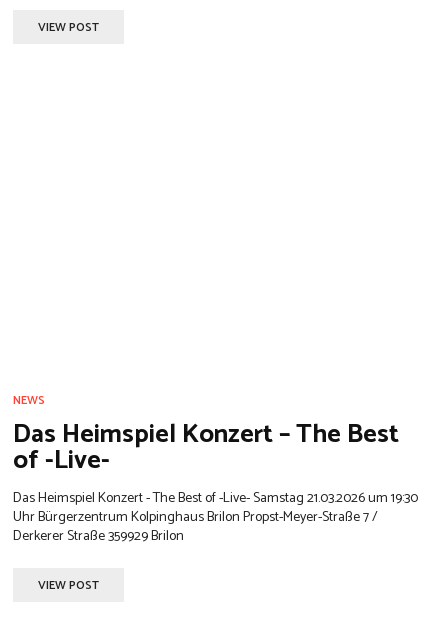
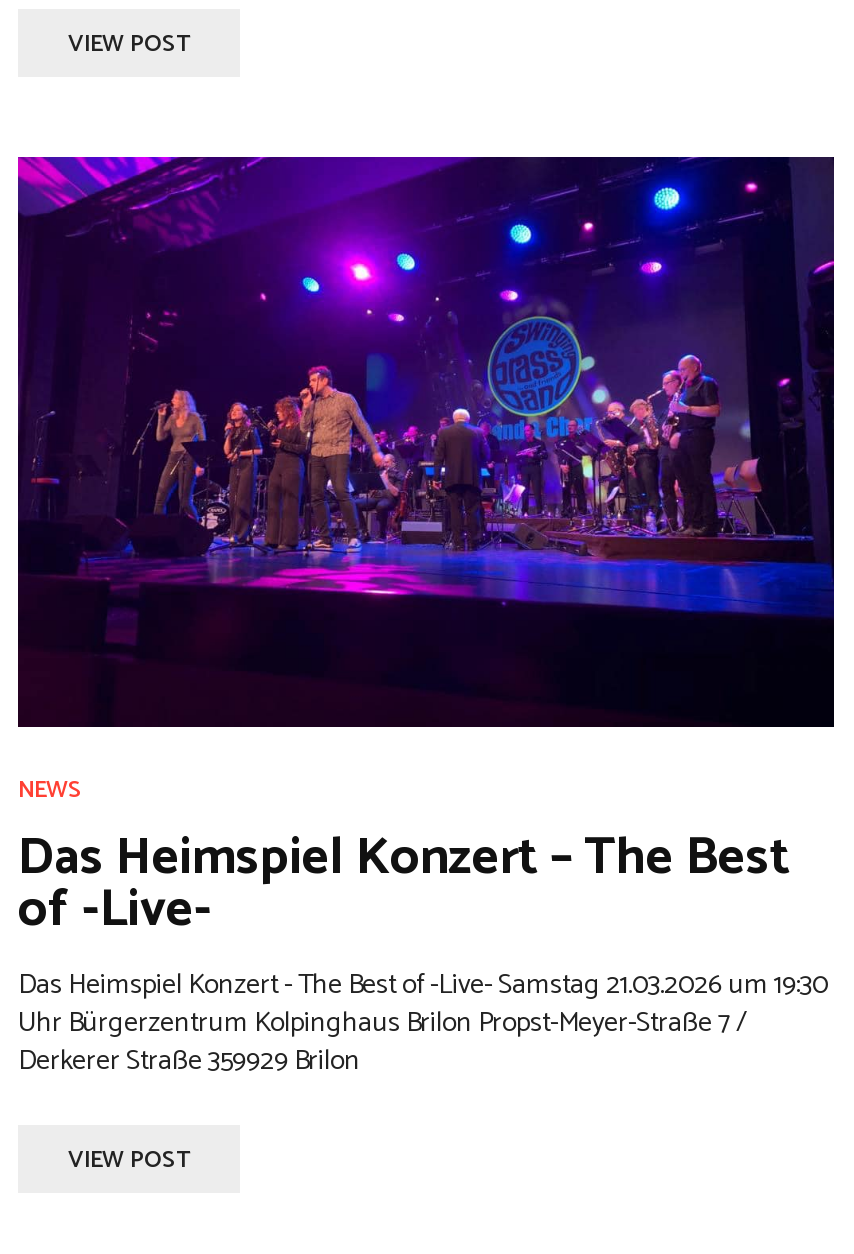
+ [image]
